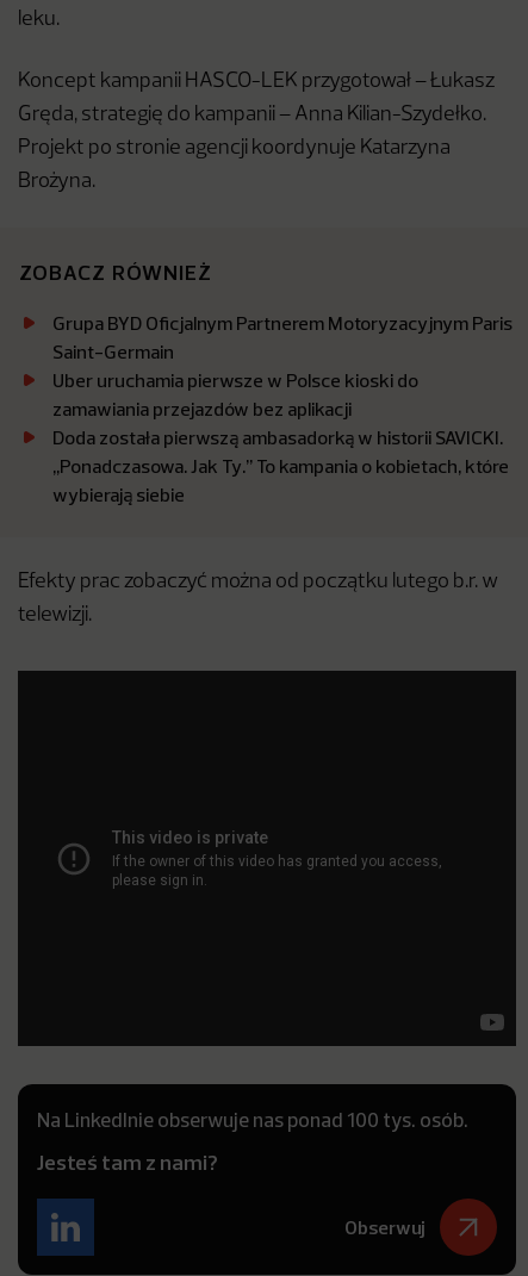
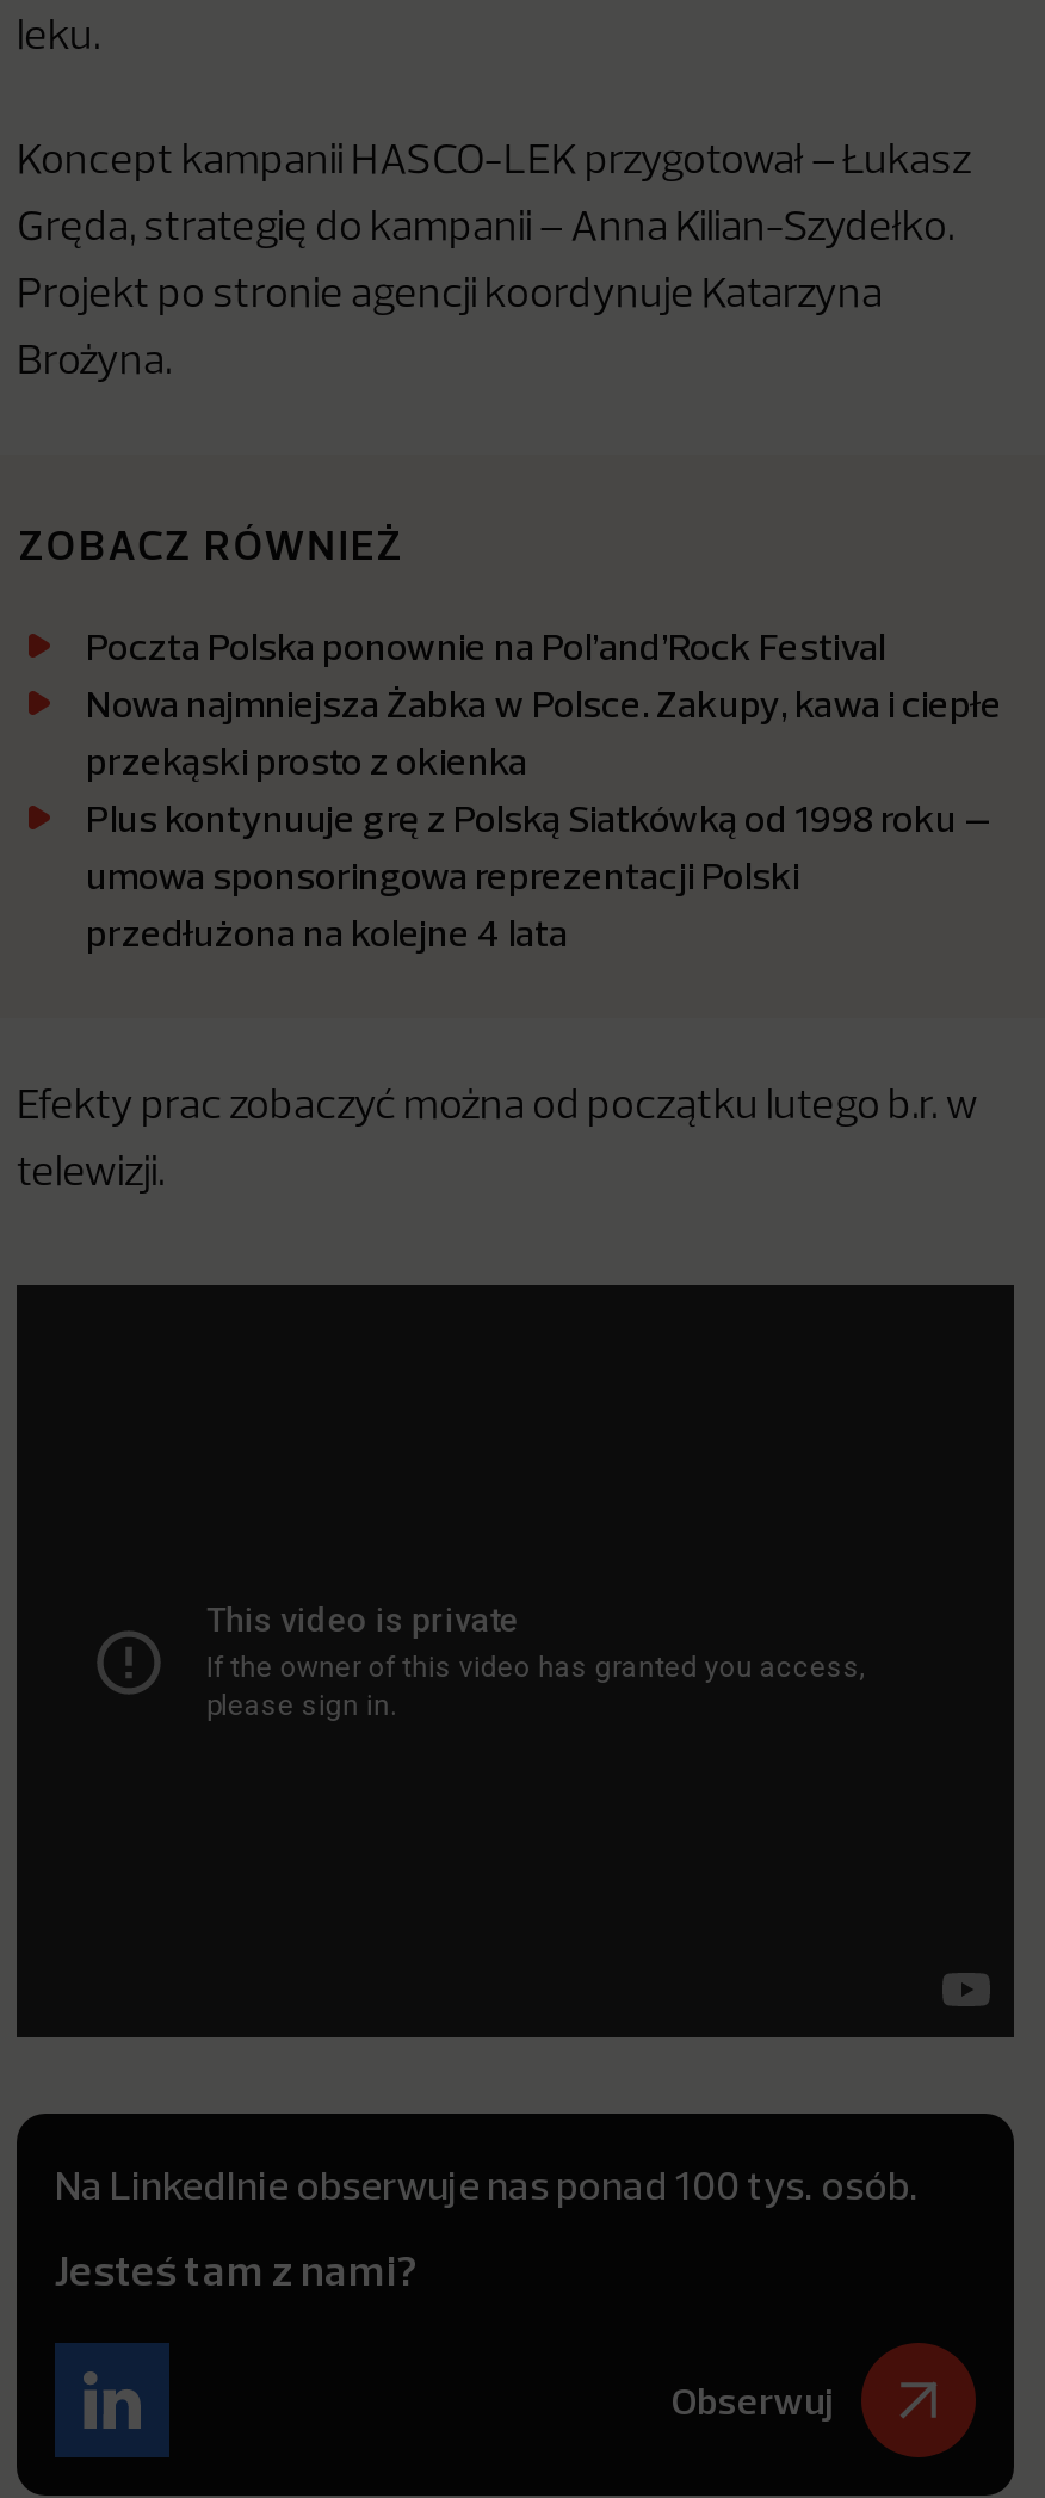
- Grupa BYD Oficjalnym Partnerem Motoryzacyjnym Paris
- Saint-Germain
- Uber uruchamia pierwsze w Polsce kioski do
- zamawiania przejazdów bez aplikacji
- Doda została pierwszą ambasadorką w historii SAVICKI.
- ,,Ponadczasowa. Jak Ty.’’ To kampania o kobietach, które
- wybierają siebie
+ Poczta Polska ponownie na Pol’and’Rock Festival
+ Nowa najmniejsza Żabka w Polsce. Zakupy, kawa i ciepłe
+ przekąski prosto z okienka
+ Plus kontynuuje grę z Polską Siatkówką od 1998 roku –
+ umowa sponsoringowa reprezentacji Polski
+ przedłużona na kolejne 4 lata
